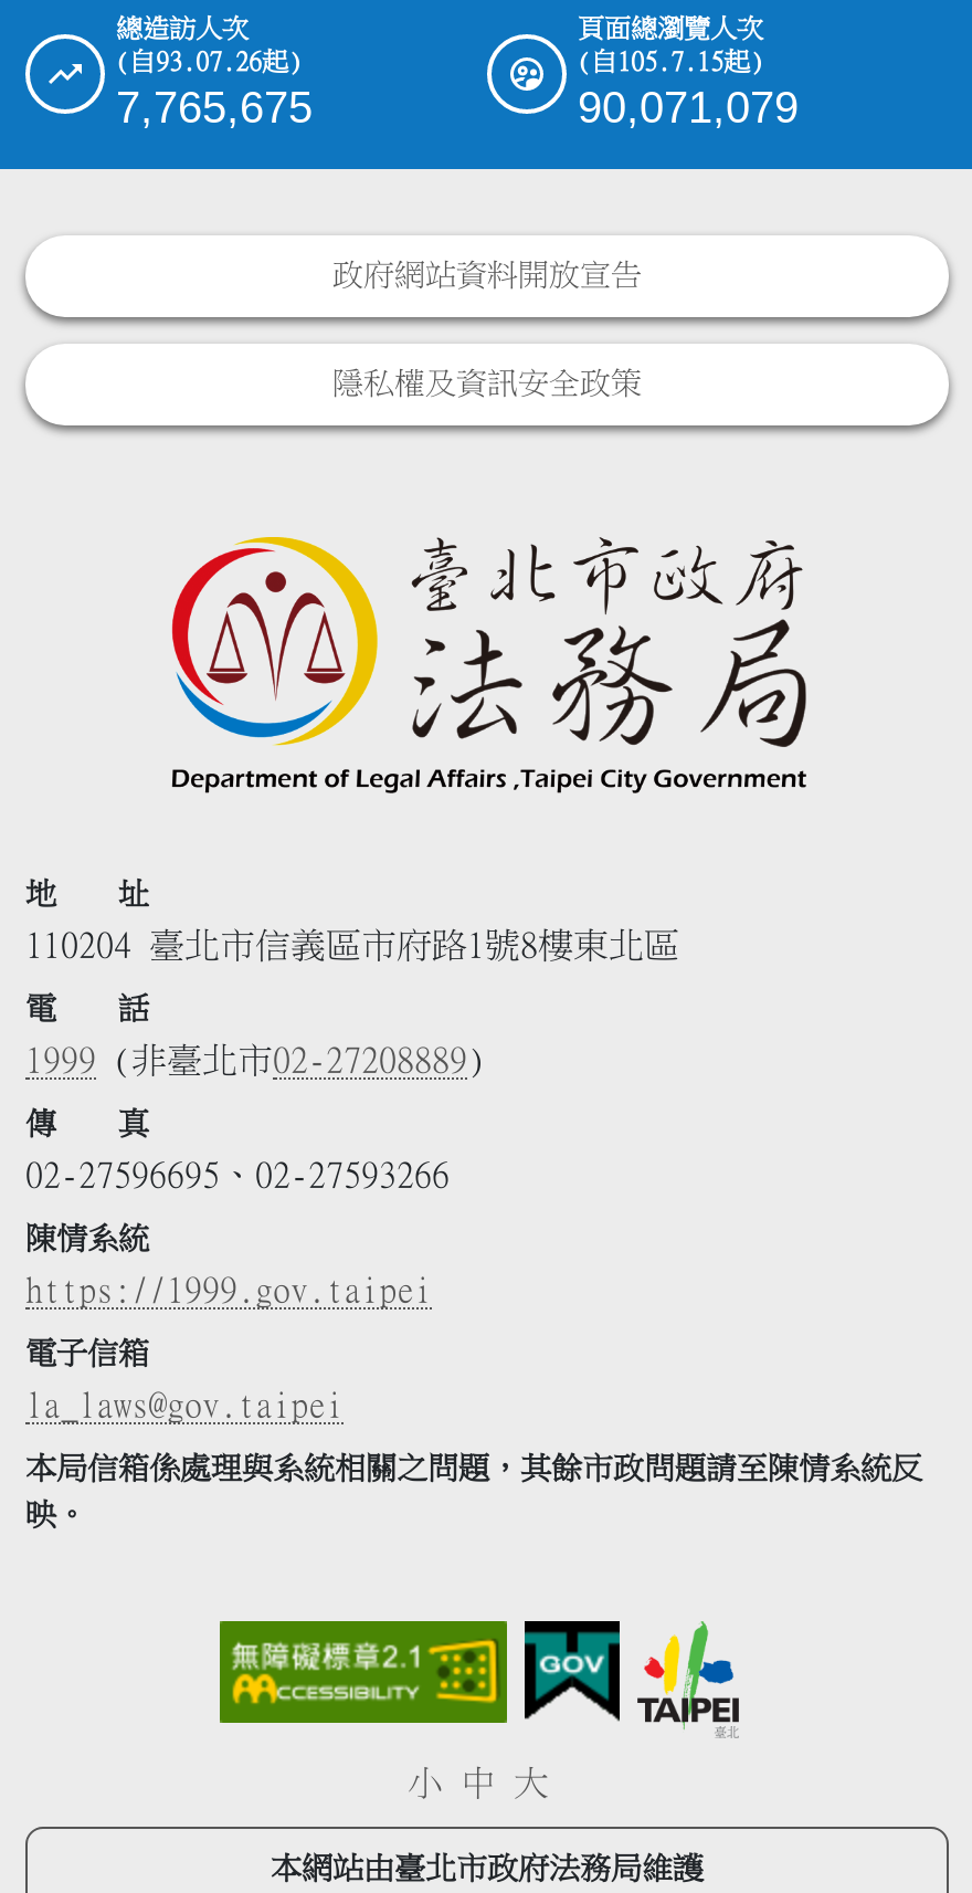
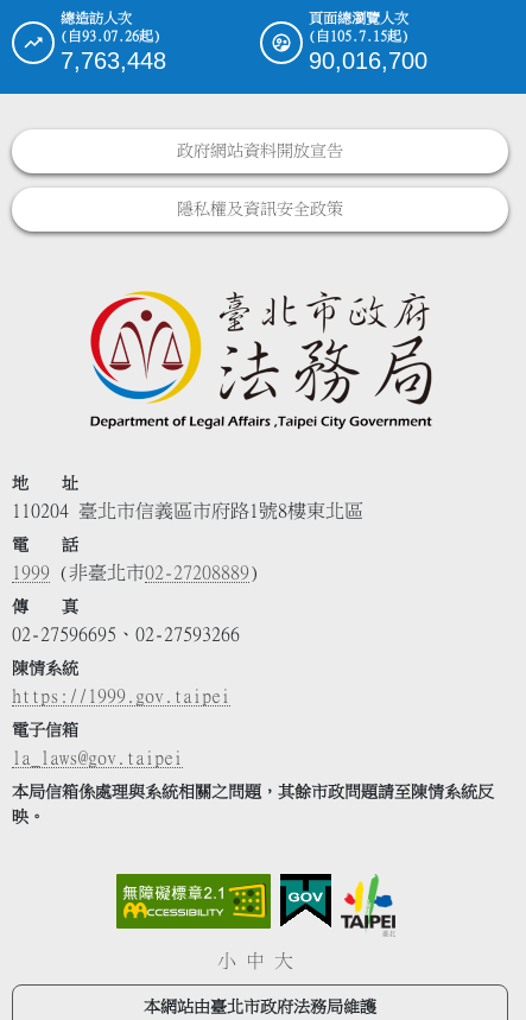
- 7,765,675
+ 7,763,448

- 90,071,079
+ 90,016,700
